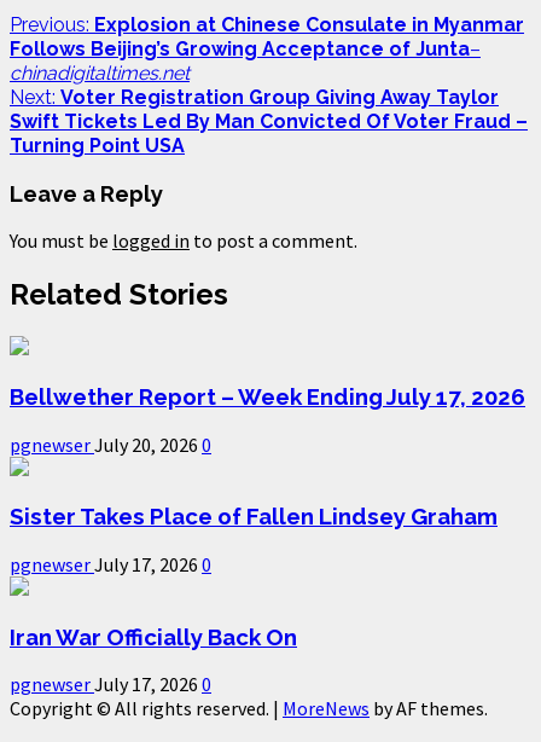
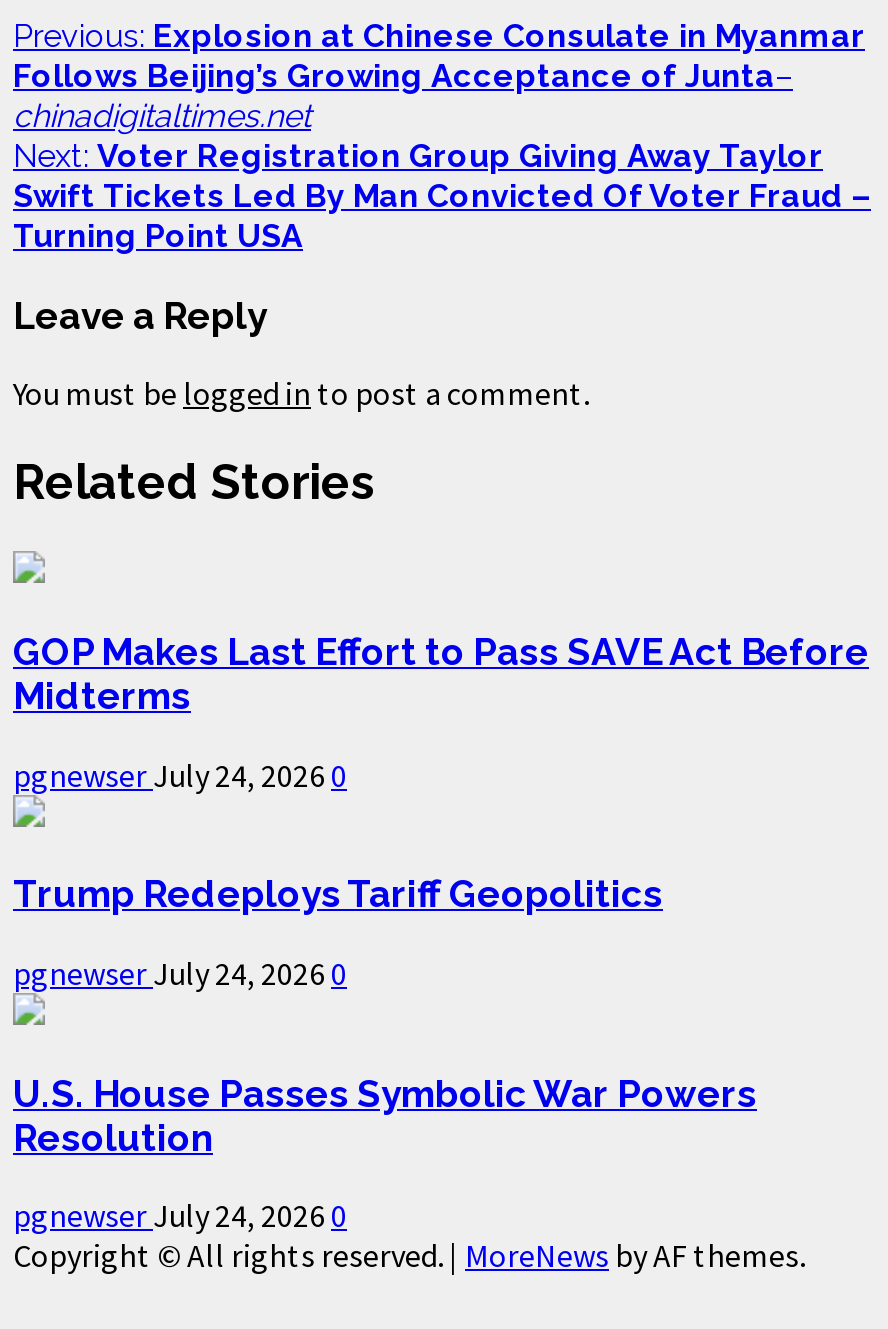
- Bellwether Report – Week Ending July 17, 2026
+ GOP Makes Last Effort to Pass SAVE Act Before
+ Midterms

- pgnewser July 20, 2026 0
+ pgnewser July 24, 2026 0

- Sister Takes Place of Fallen Lindsey Graham
+ Trump Redeploys Tariff Geopolitics

- pgnewser July 17, 2026 0
+ pgnewser July 24, 2026 0

- Iran War Officially Back On
+ U.S. House Passes Symbolic War Powers
+ Resolution

- pgnewser July 17, 2026 0
+ pgnewser July 24, 2026 0
